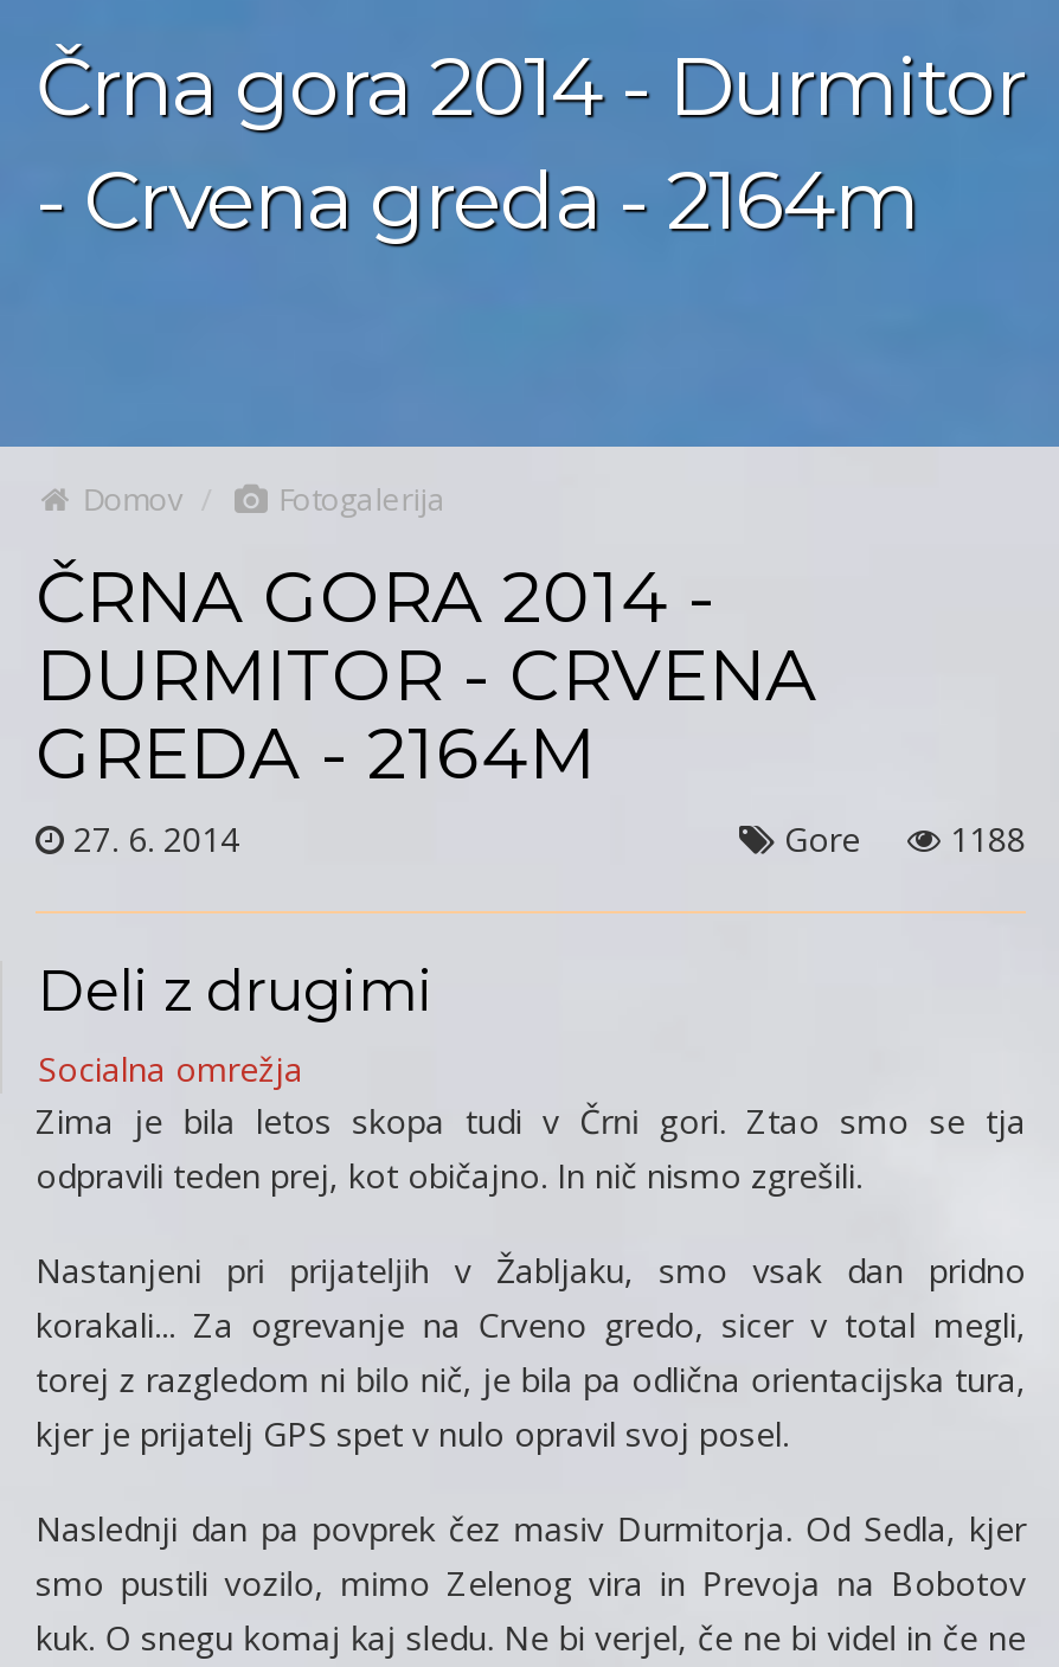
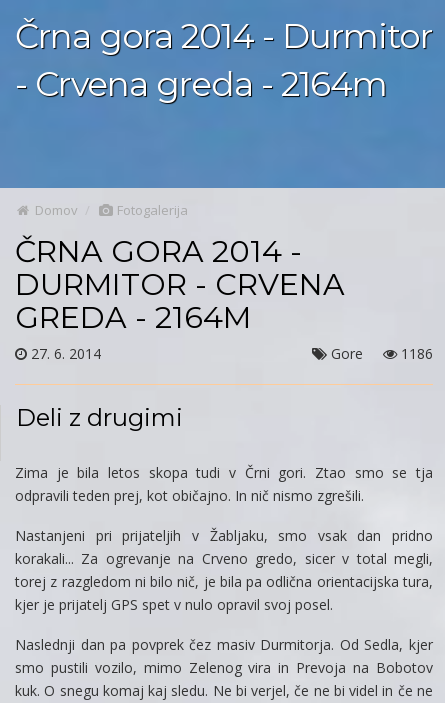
- Gore 1188
+ Gore 1186

- Socialna omrežja
